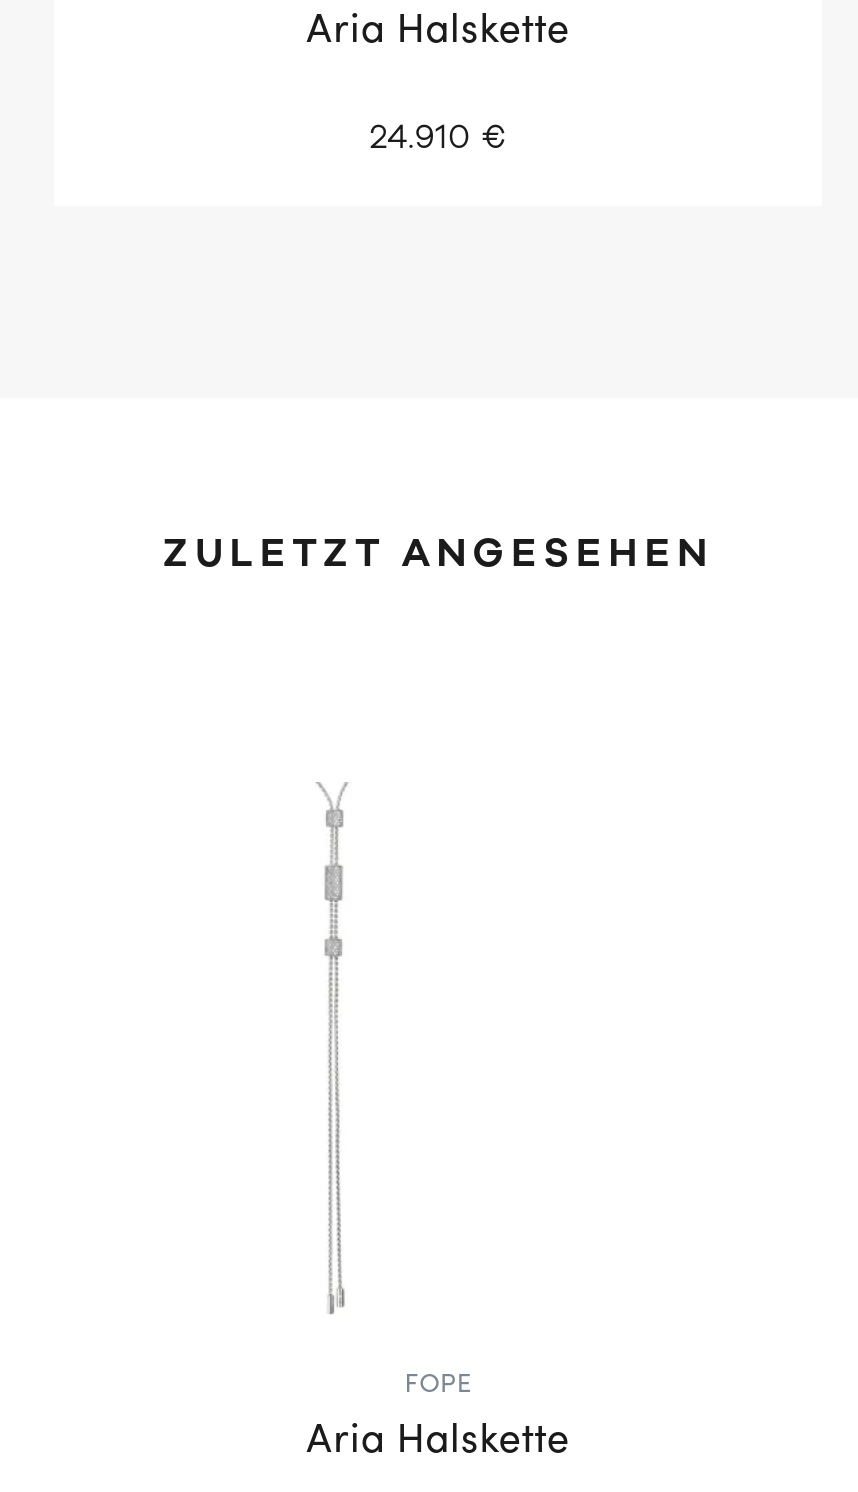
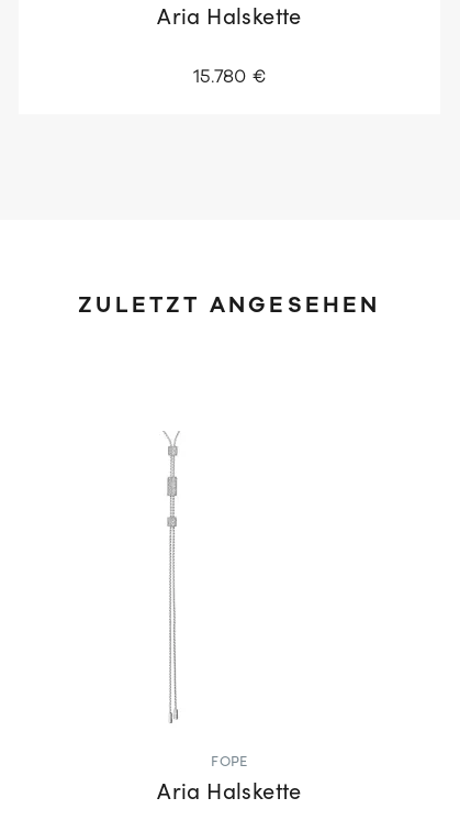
- 24.910 €
+ 15.780 €
